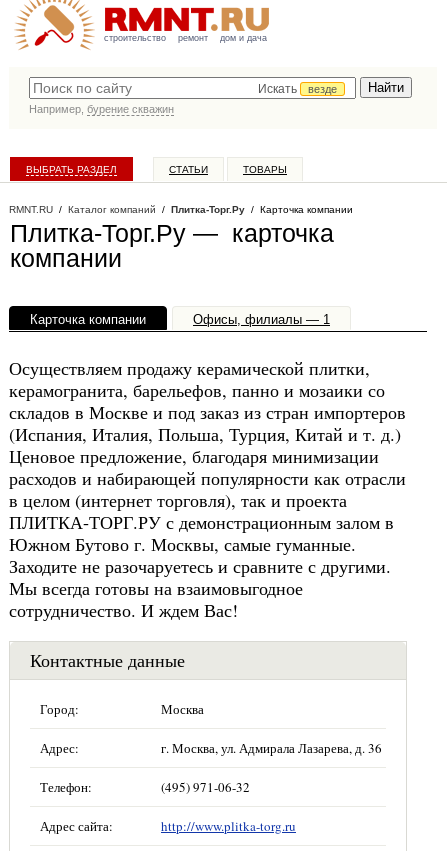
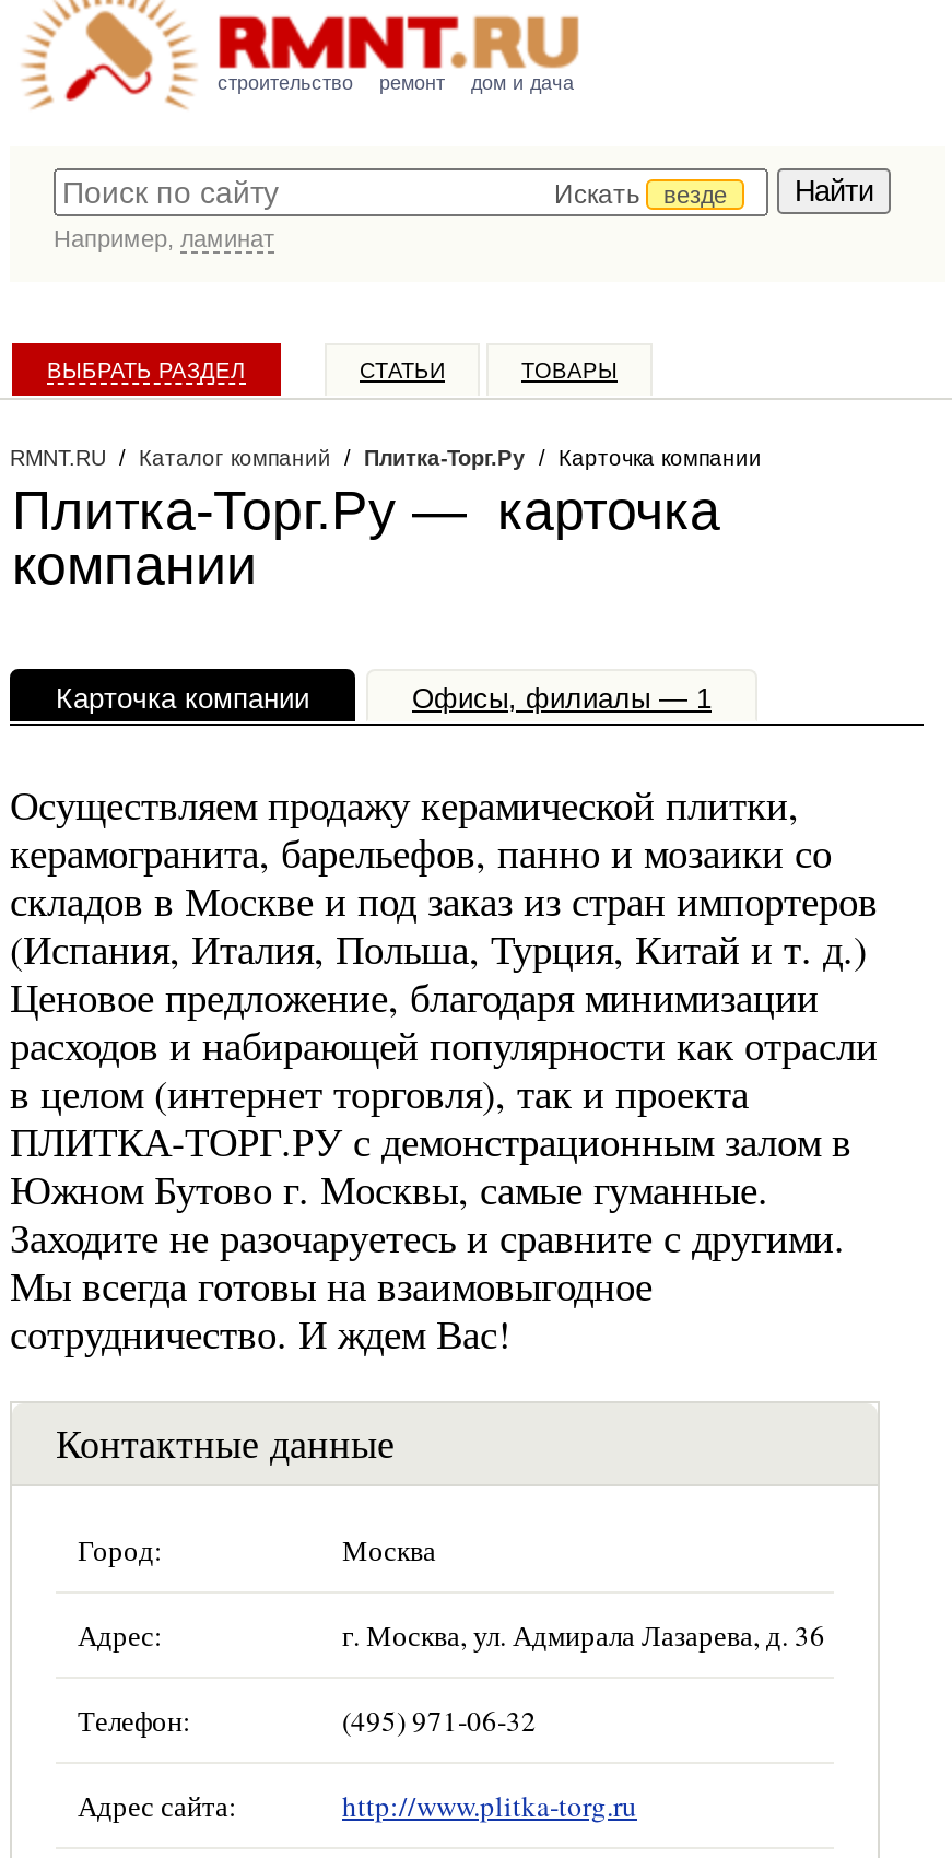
- Например, бурение скважин
+ Например, ламинат
